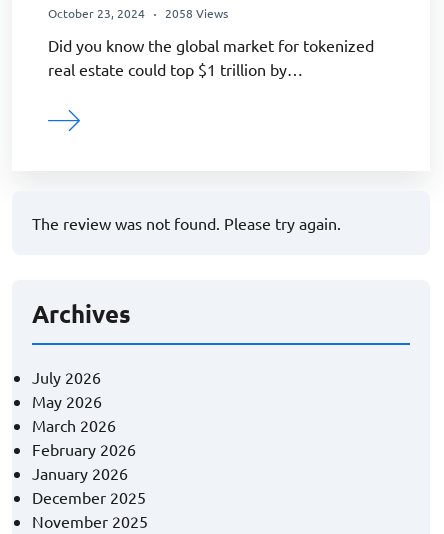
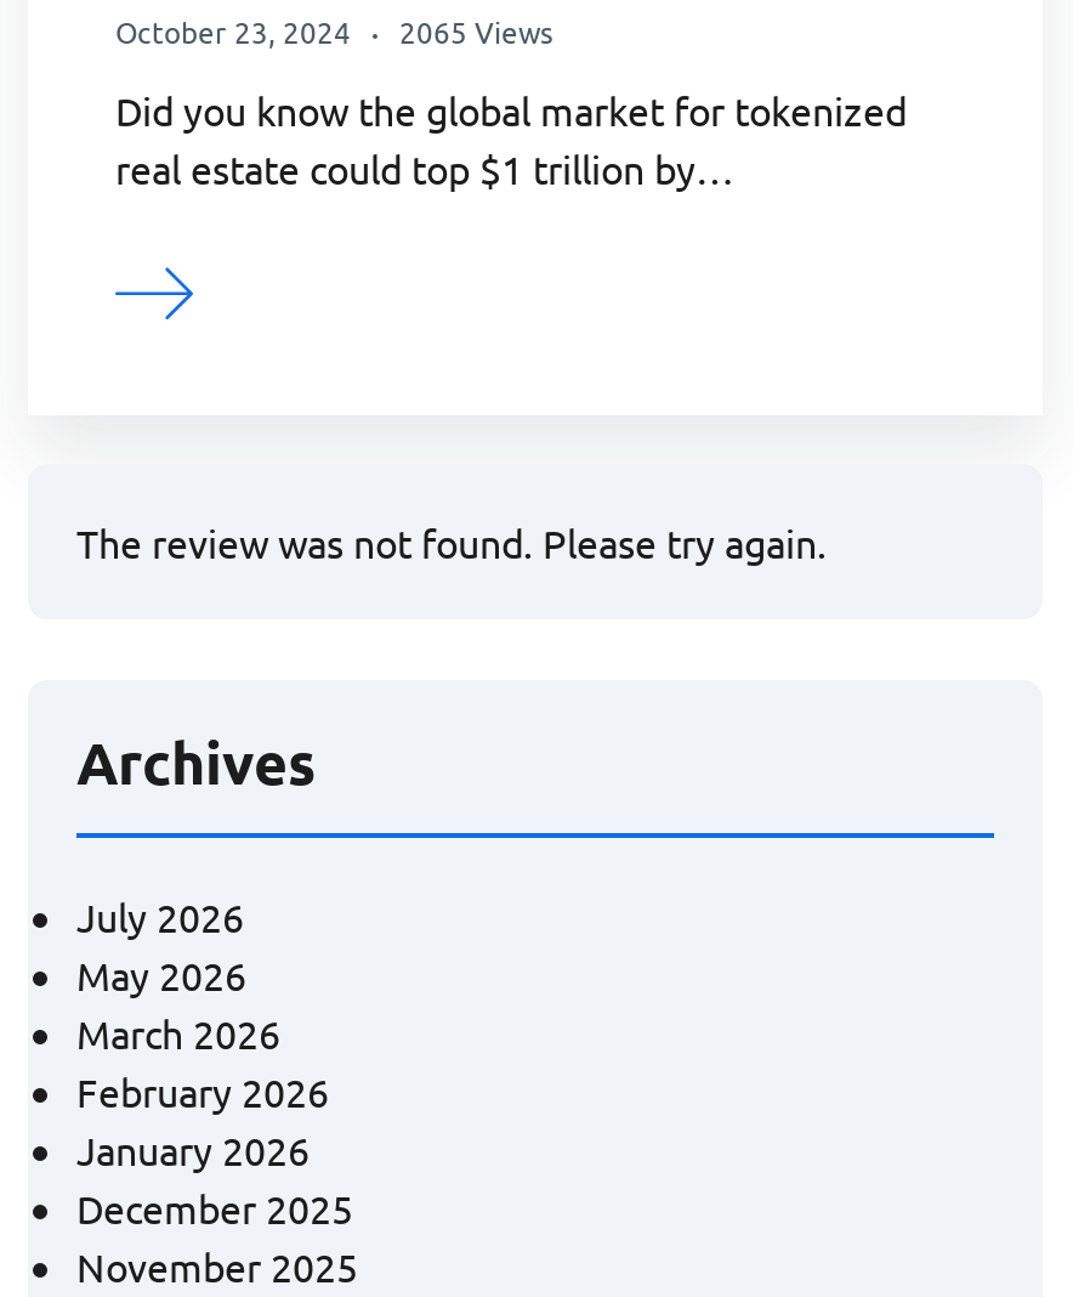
- October 23, 2024 2058 Views
+ October 23, 2024 2065 Views
